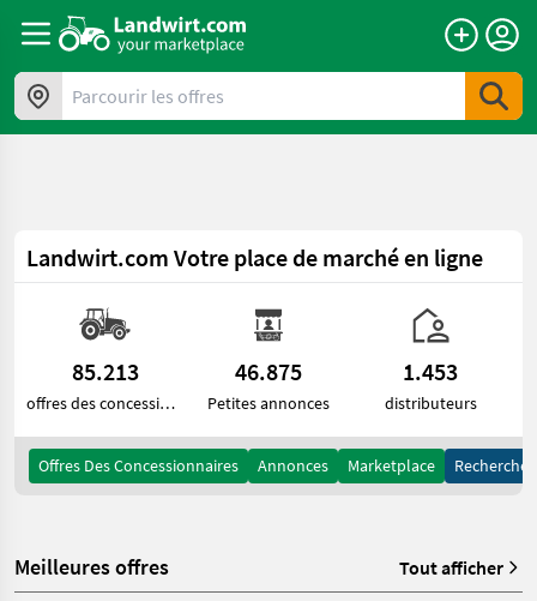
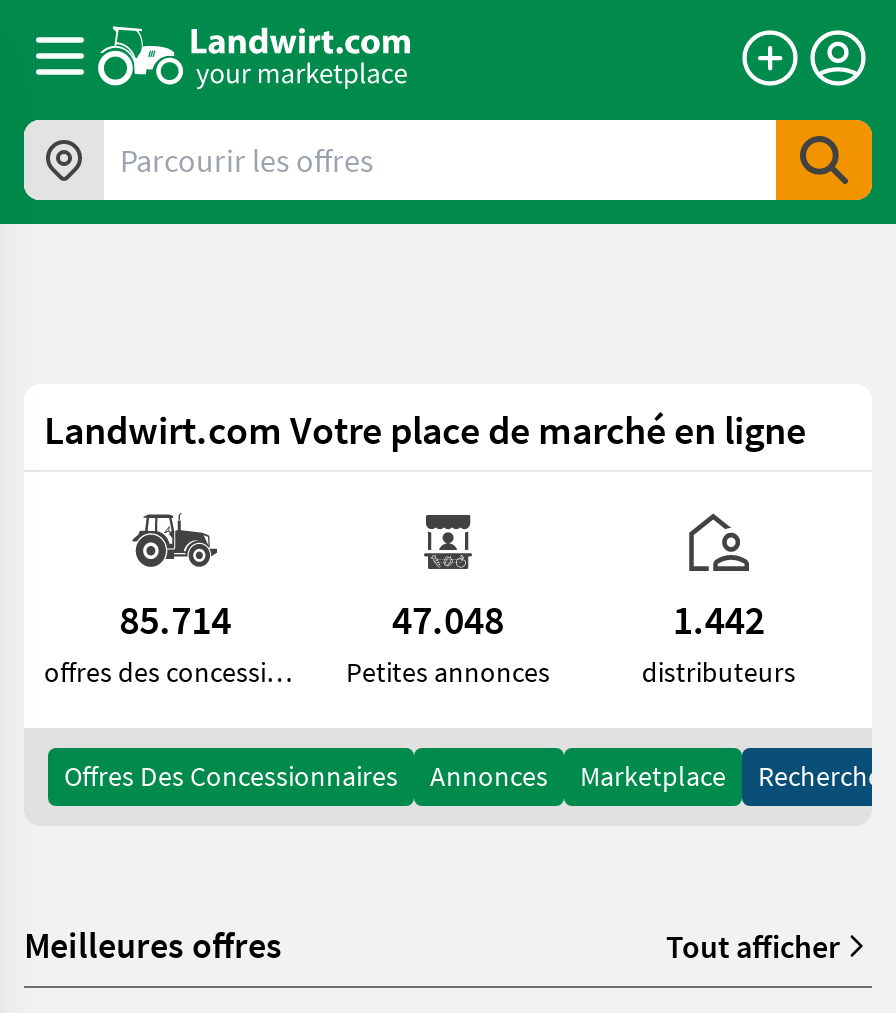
- 85.213
+ 85.714

- 46.875
+ 47.048

- 1.453
+ 1.442
